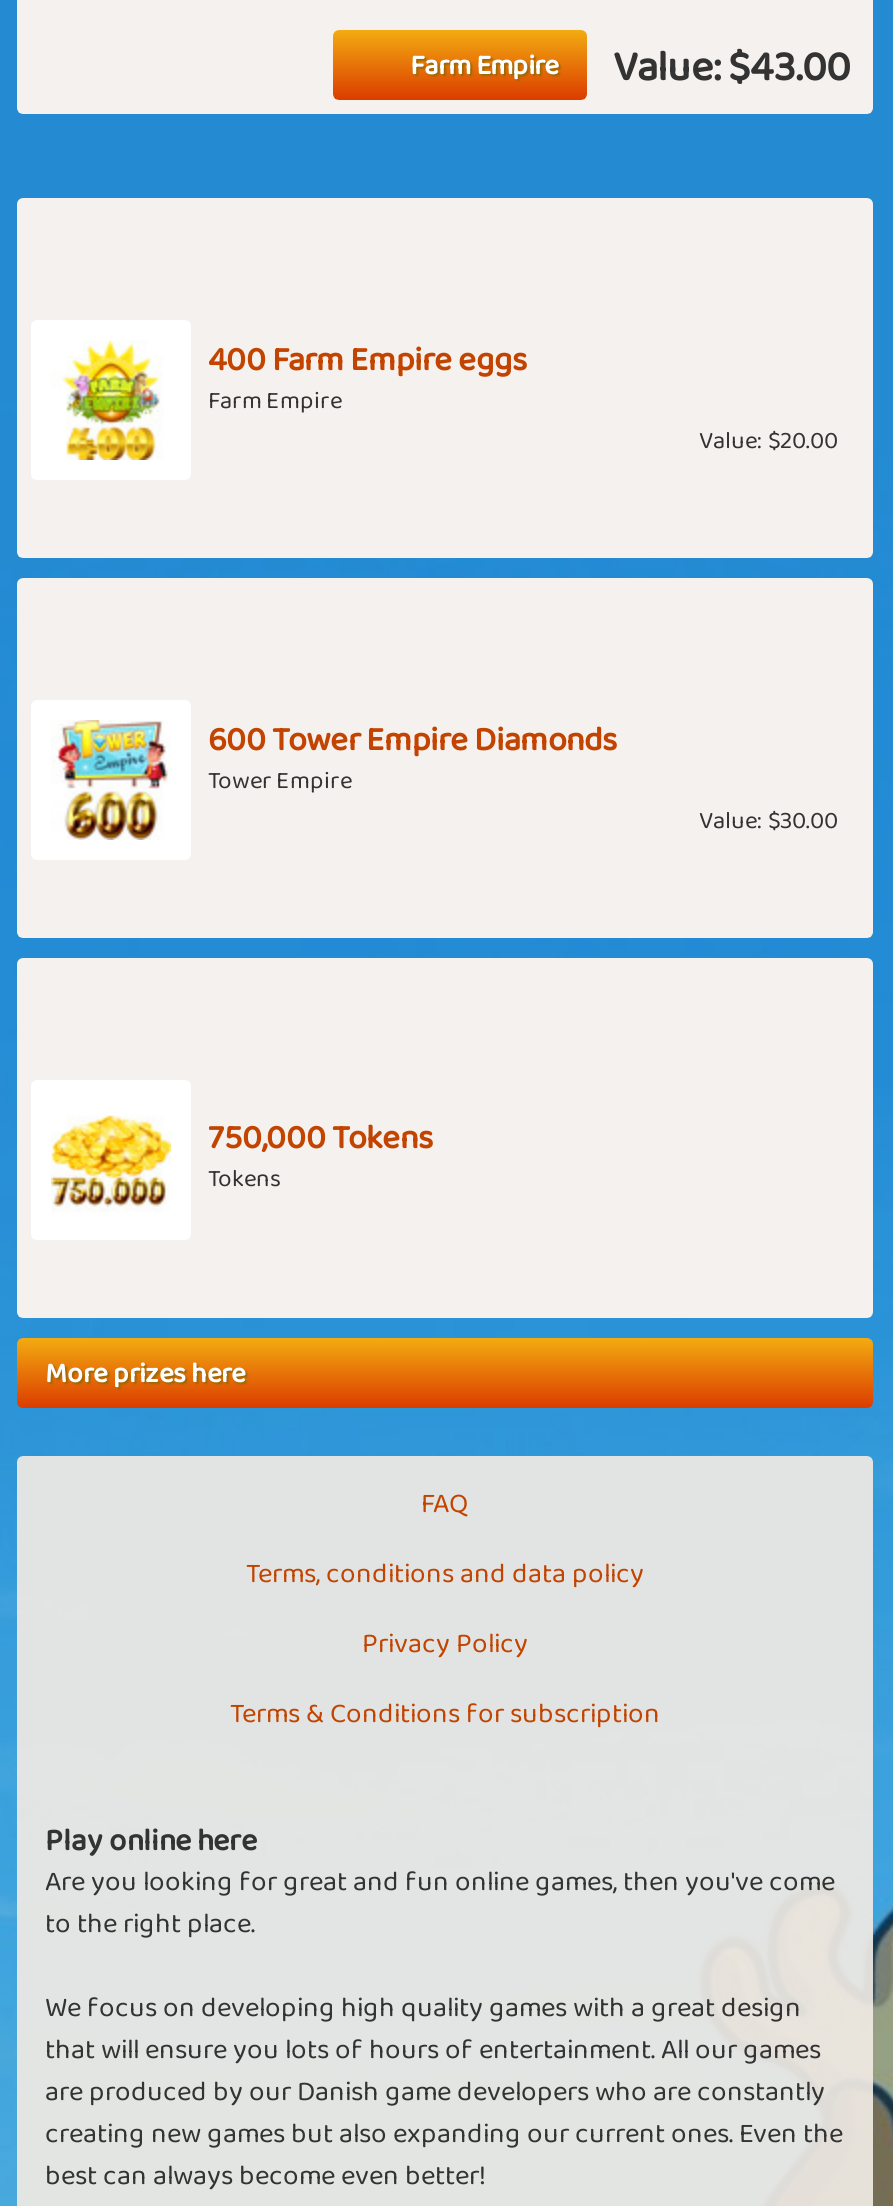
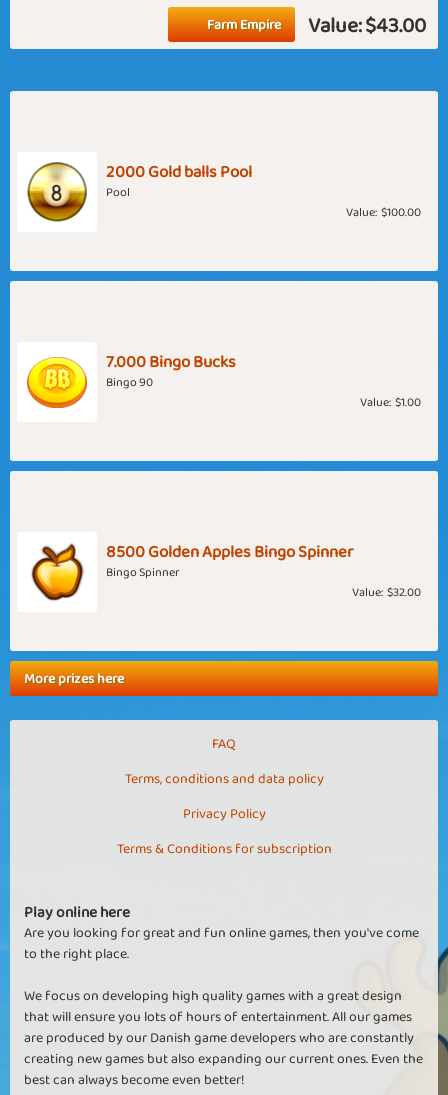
- [image]
- 400 Farm Empire eggs
- Farm Empire
- Value: $20.00
+ [image]
+ 2000 Gold balls Pool
+ Pool
+ Value: $100.00

- [image]
- 600 Tower Empire Diamonds
- Tower Empire
- Value: $30.00
+ [image]
+ 7.000 Bingo Bucks
+ Bingo 90
+ Value: $1.00

- [image]
- 750,000 Tokens
- Tokens
+ [image]
+ 8500 Golden Apples Bingo Spinner
+ Bingo Spinner
+ Value: $32.00
